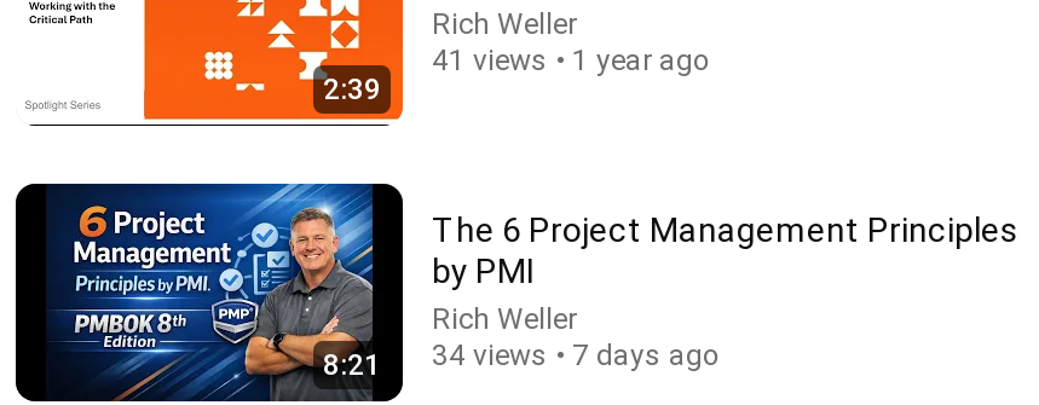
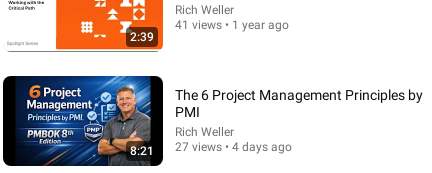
- 34 views • 7 days ago
+ 27 views • 4 days ago
